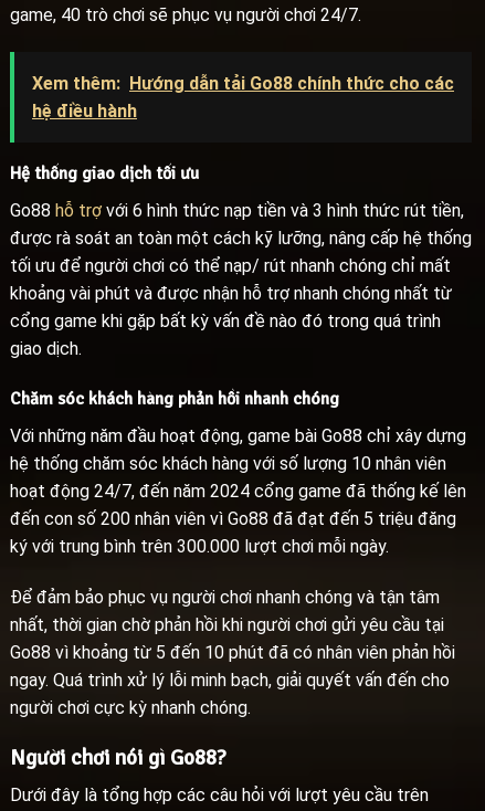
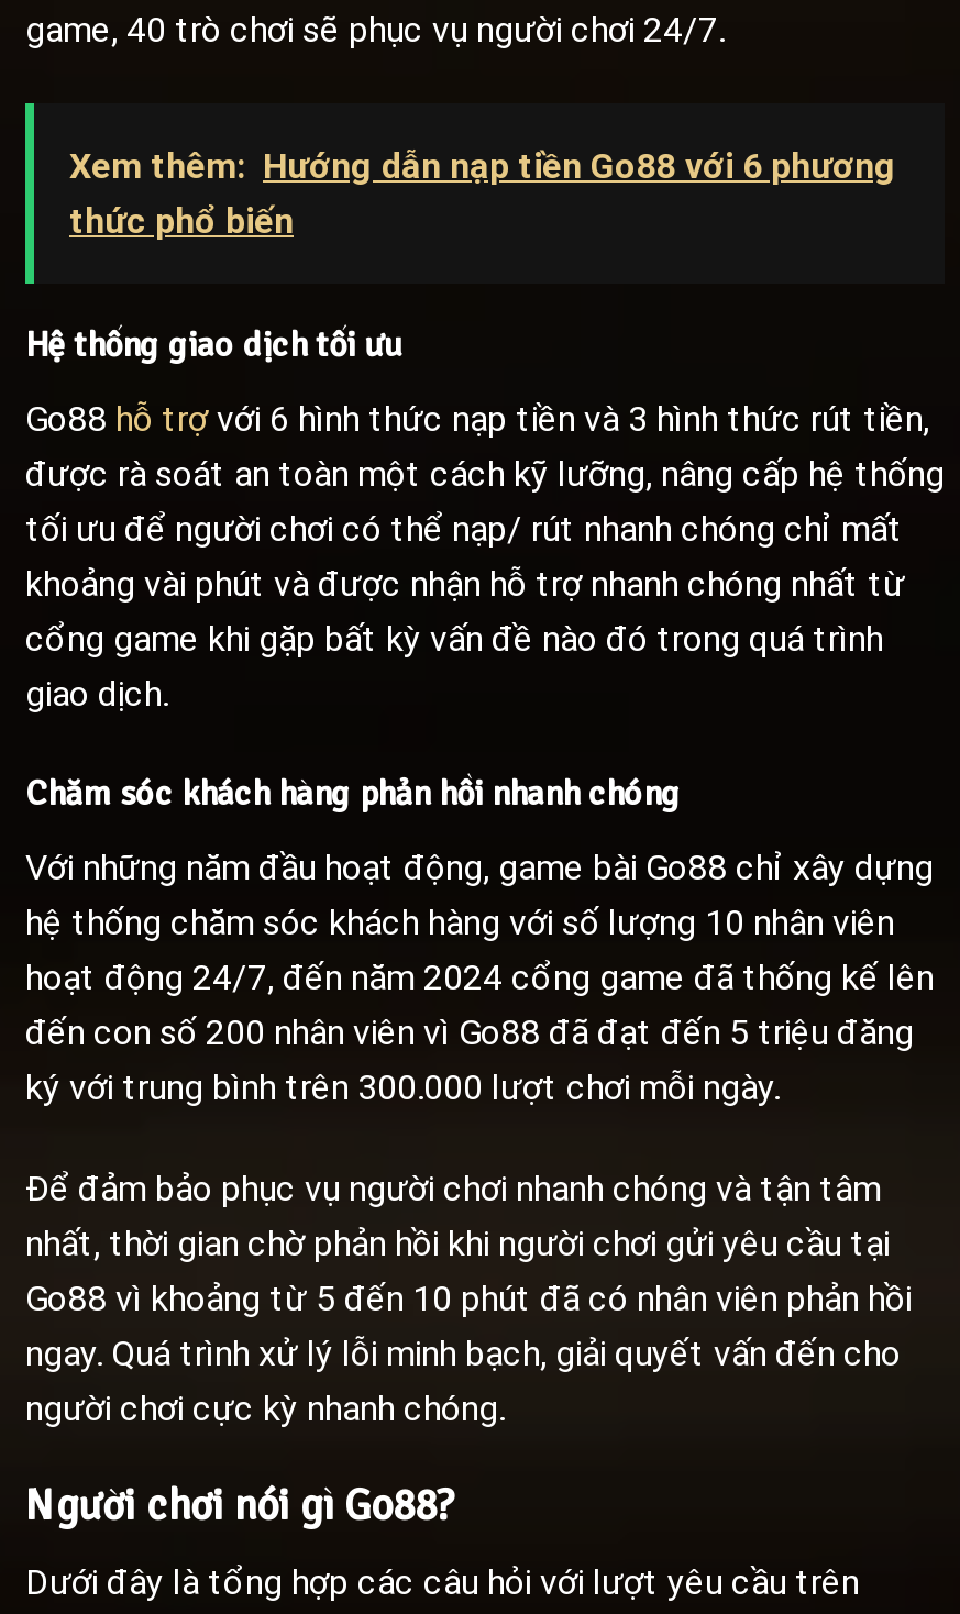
- Xem thêm: Hướng dẫn tải Go88 chính thức cho các
- hệ điều hành
+ Xem thêm: Hướng dẫn nạp tiền Go88 với 6 phương
+ thức phổ biến
